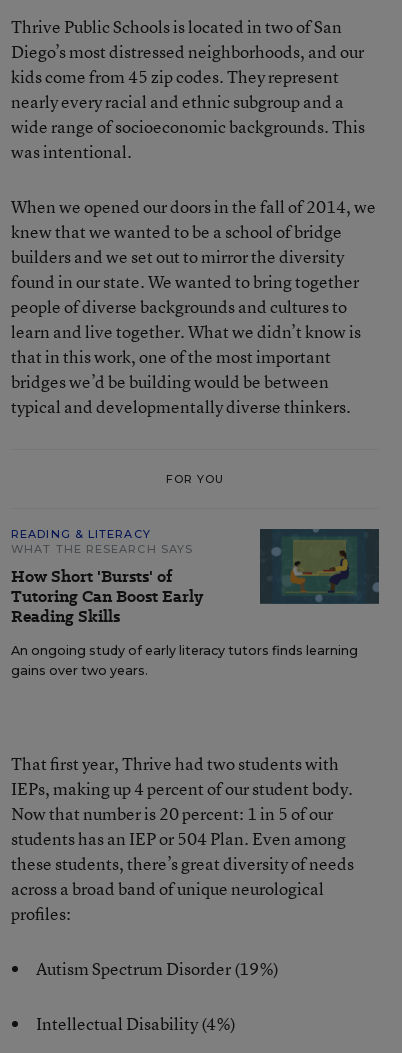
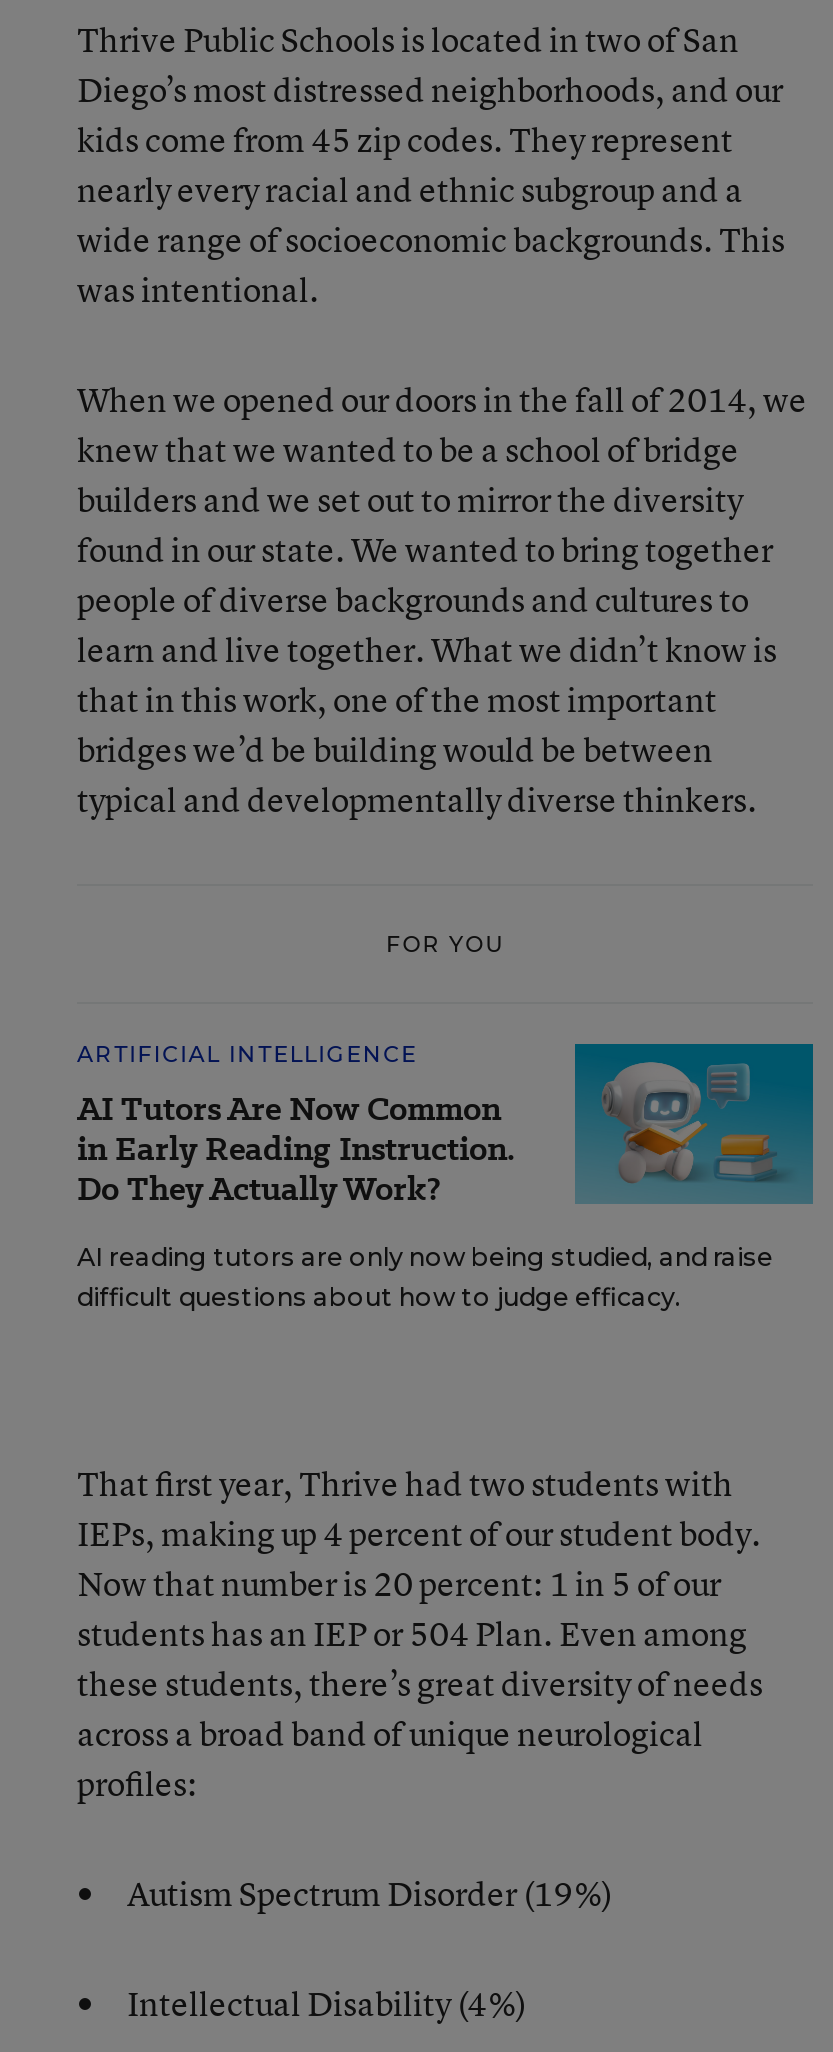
- READING & LITERACY
- WHAT THE RESEARCH SAYS
- How Short 'Bursts' of
- Tutoring Can Boost Early
- Reading Skills
+ ARTIFICIAL INTELLIGENCE
+ AI Tutors Are Now Common
+ in Early Reading Instruction.
+ Do They Actually Work?

- [image]
- An ongoing study of early literacy tutors finds learning
- gains over two years.
+ [image]
+ AI reading tutors are only now being studied, and raise
+ difficult questions about how to judge efficacy.
